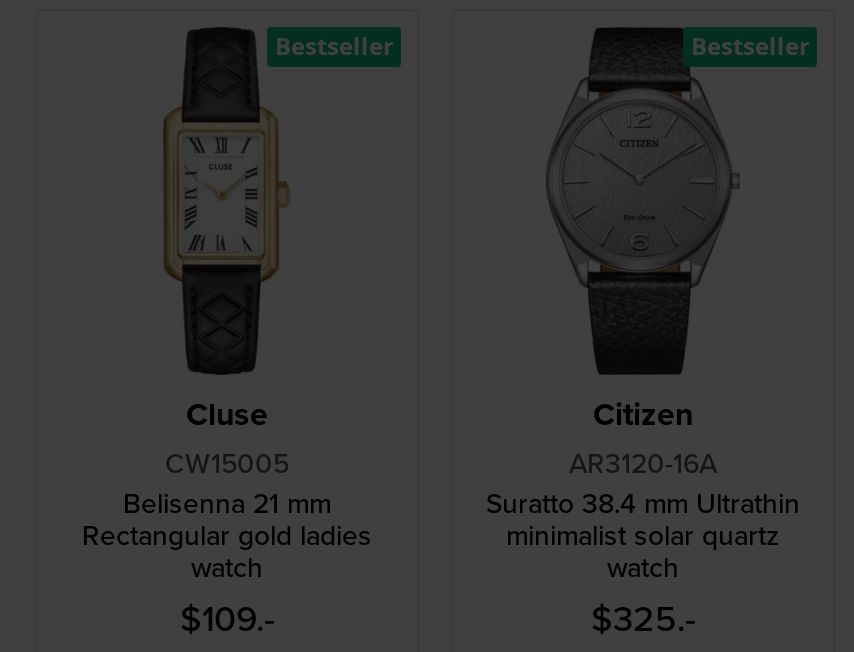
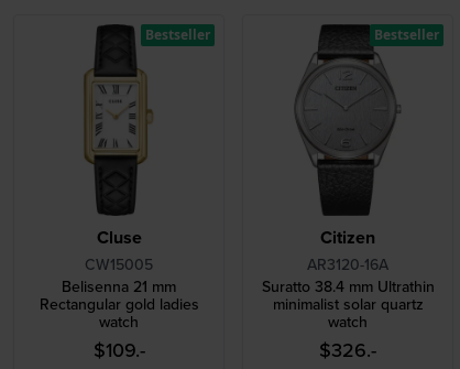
- $325.-
+ $326.-
